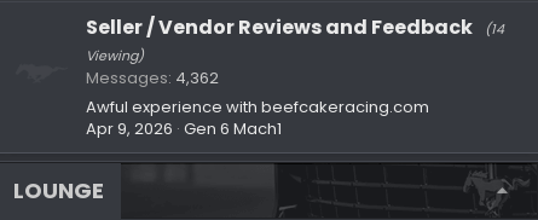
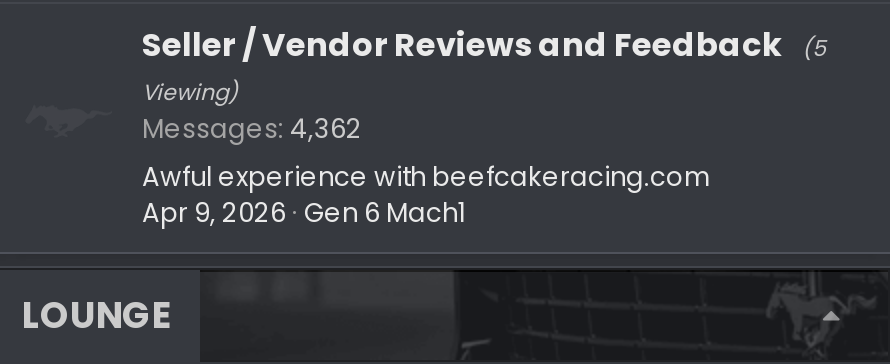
- Seller / Vendor Reviews and Feedback (14
+ Seller / Vendor Reviews and Feedback (5
